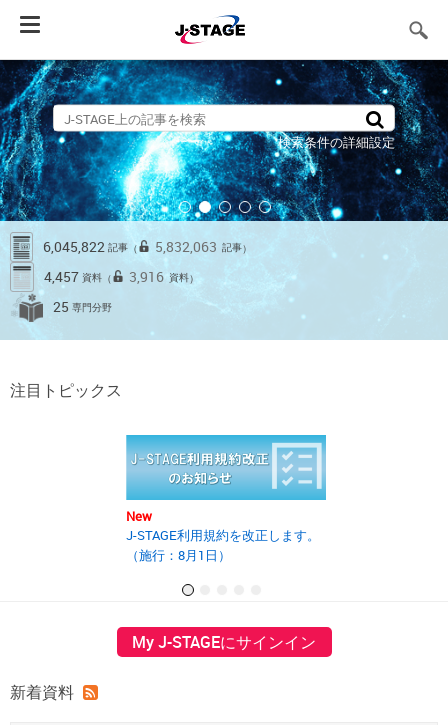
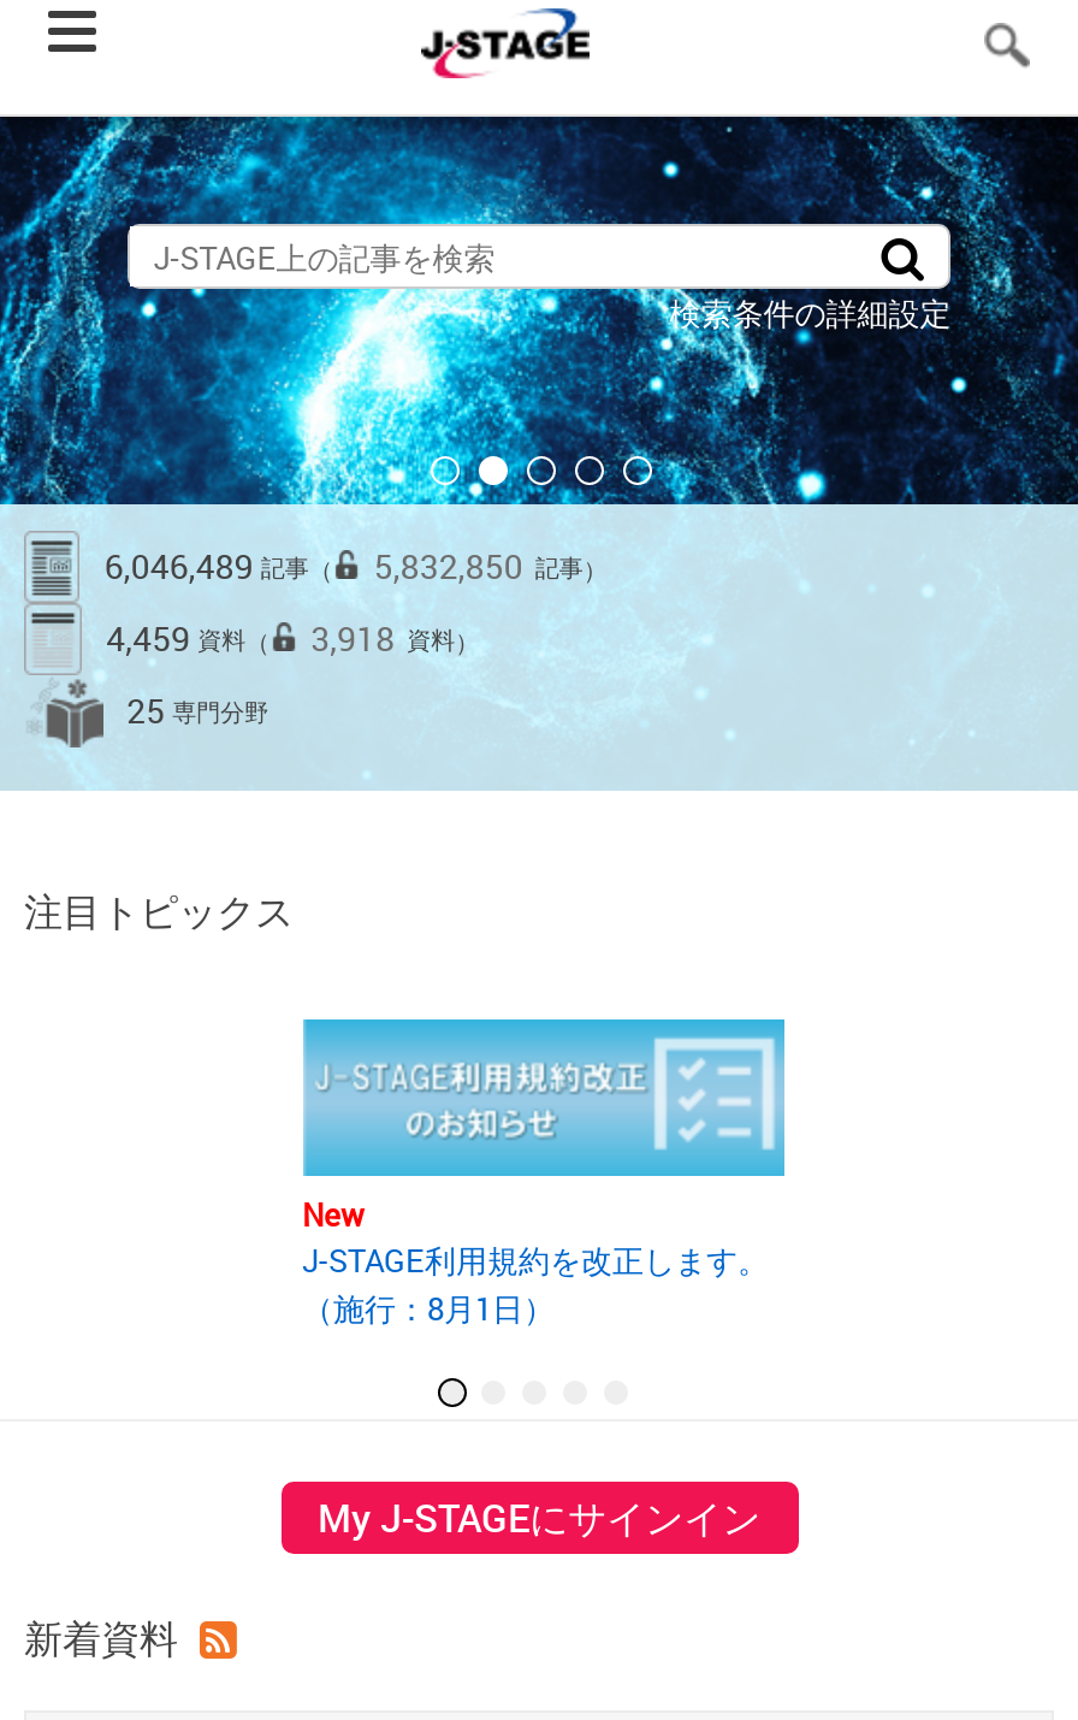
- 6,045,822記事（
+ 6,046,489記事（

- 5,832,063 記事）
+ 5,832,850 記事）

- 4,457資料（
+ 4,459資料（

- 3,916 資料）
+ 3,918 資料）
